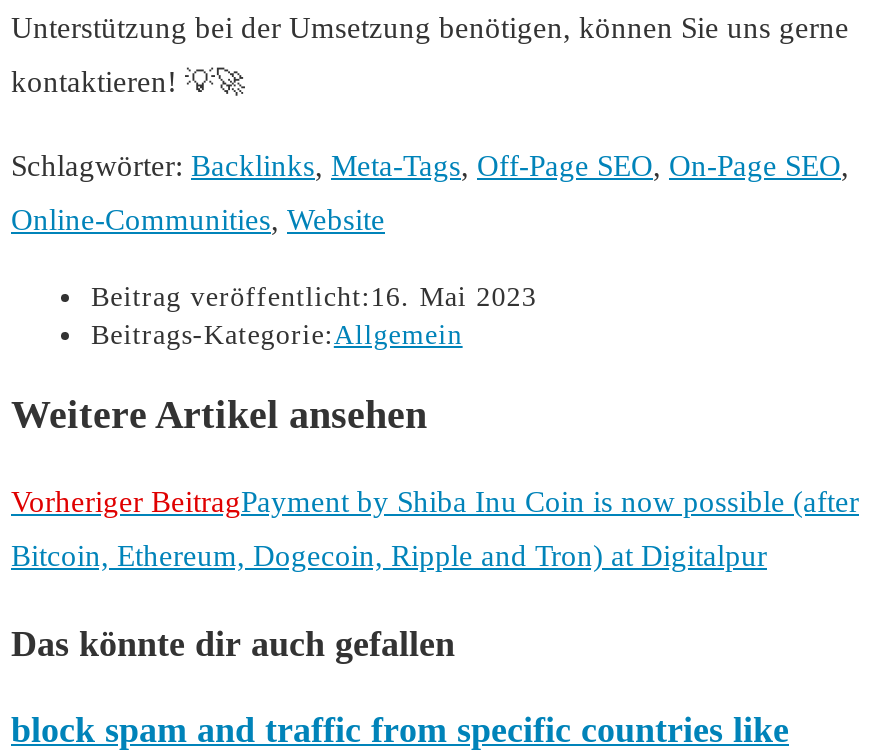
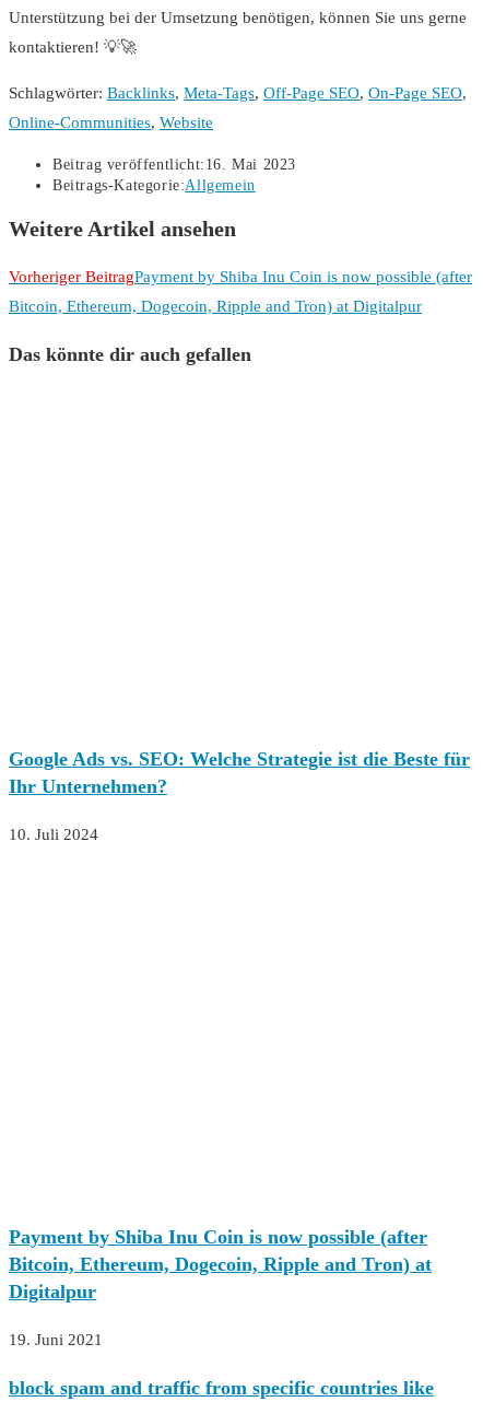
+ Google Ads vs. SEO: Welche Strategie ist die Beste für
+ Ihr Unternehmen?
+ 10. Juli 2024

+ Payment by Shiba Inu Coin is now possible (after
+ Bitcoin, Ethereum, Dogecoin, Ripple and Tron) at
+ Digitalpur
+ 19. Juni 2021
